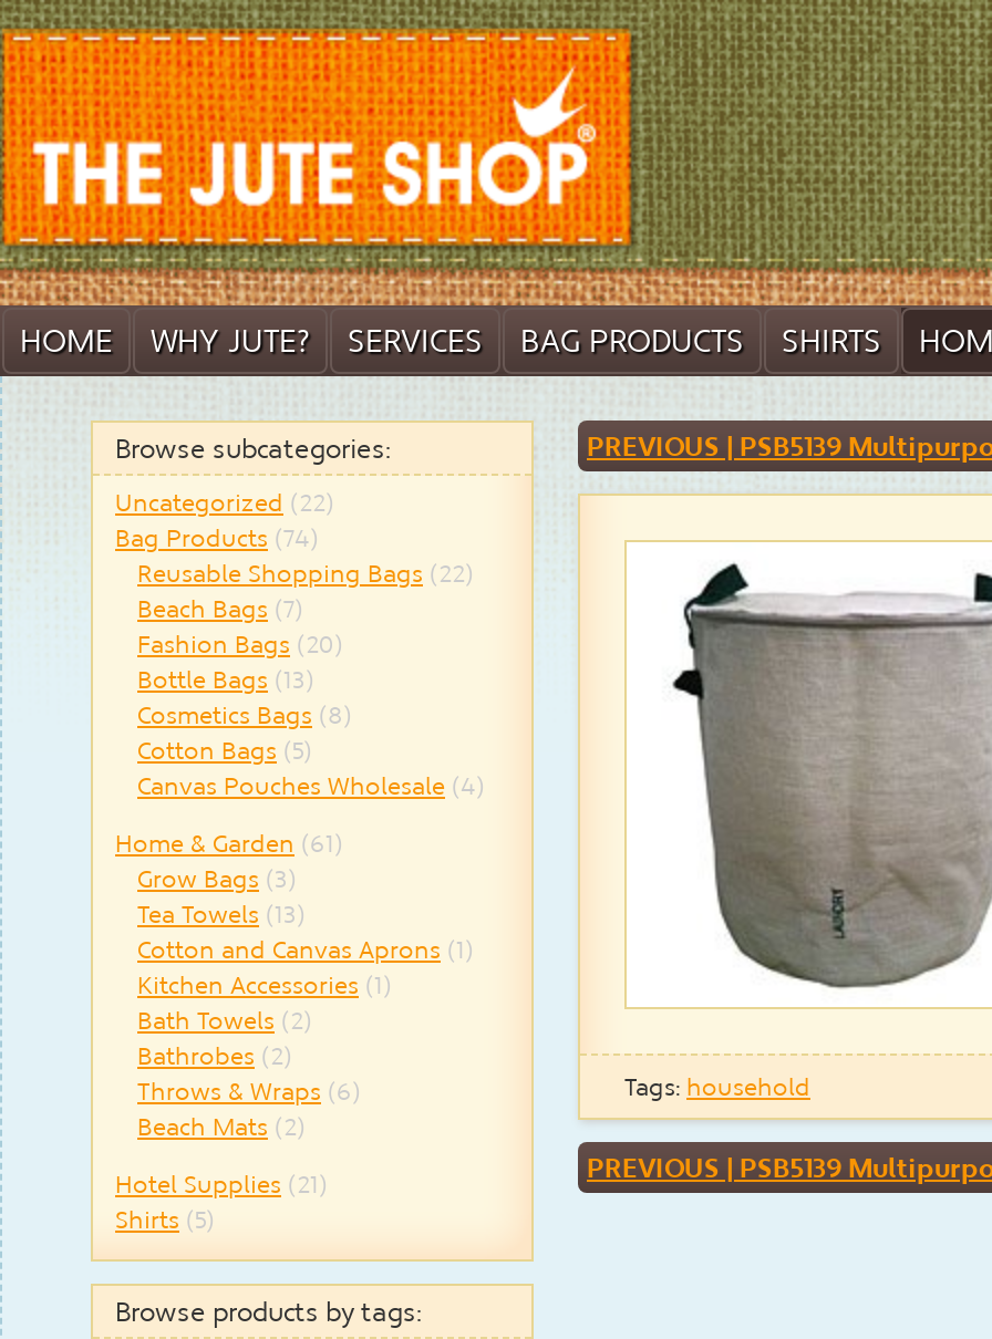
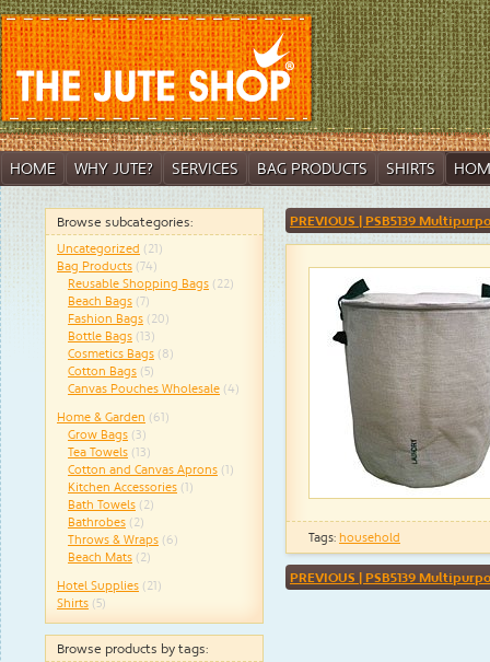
- Uncategorized (22)
+ Uncategorized (21)
